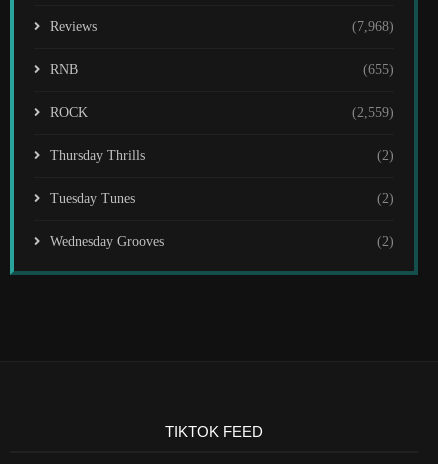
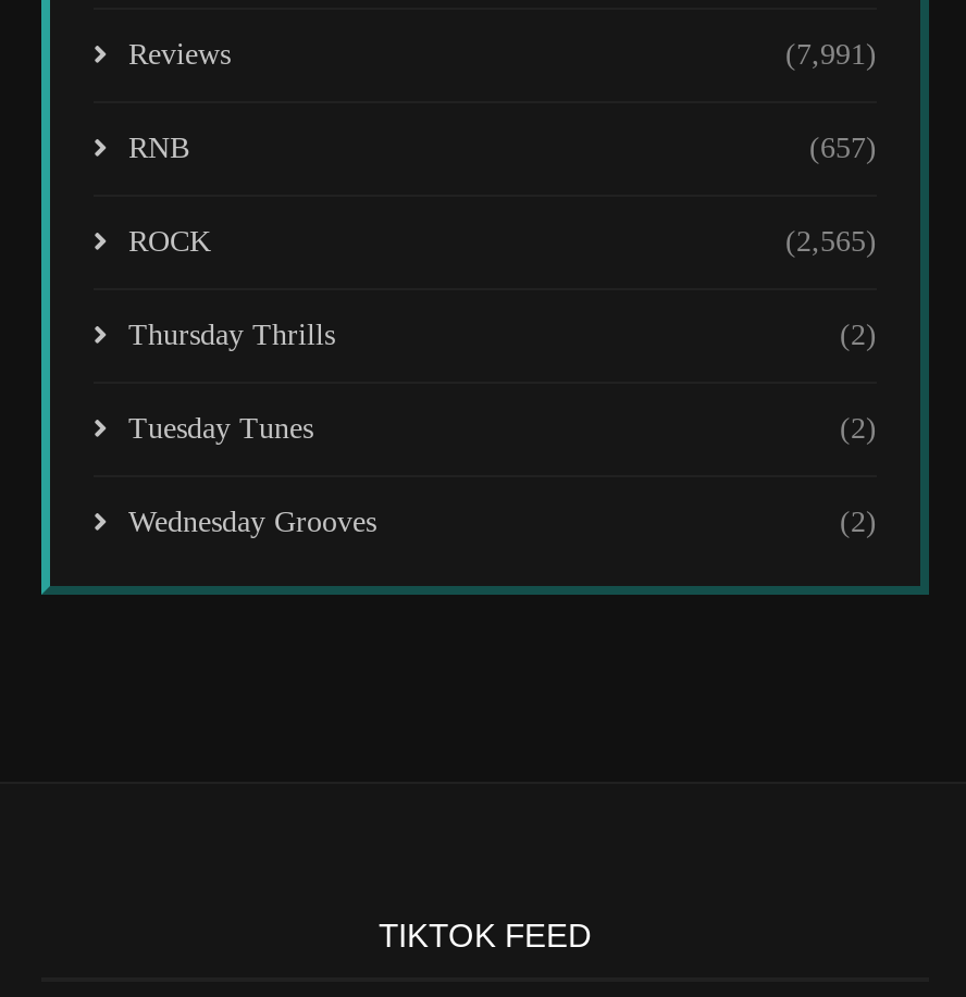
- (7,968)
+ (7,991)

- (655)
+ (657)

- (2,559)
+ (2,565)
